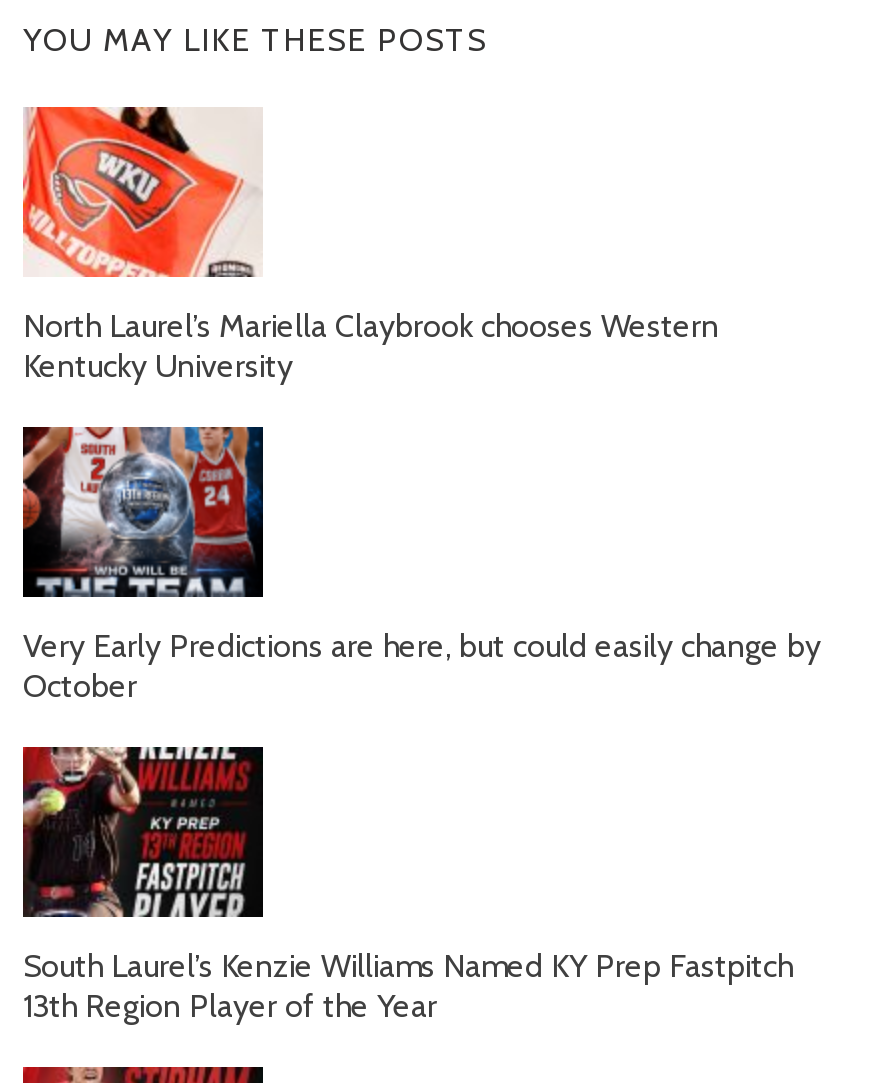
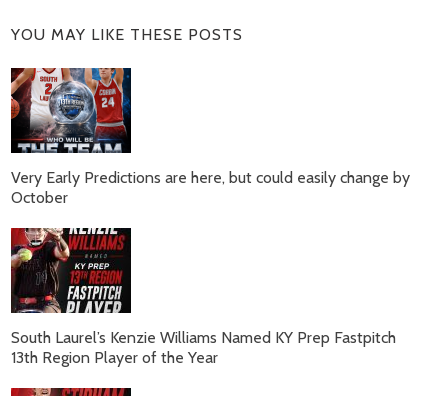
- [image]
- North Laurel’s Mariella Claybrook chooses Western
- Kentucky University
